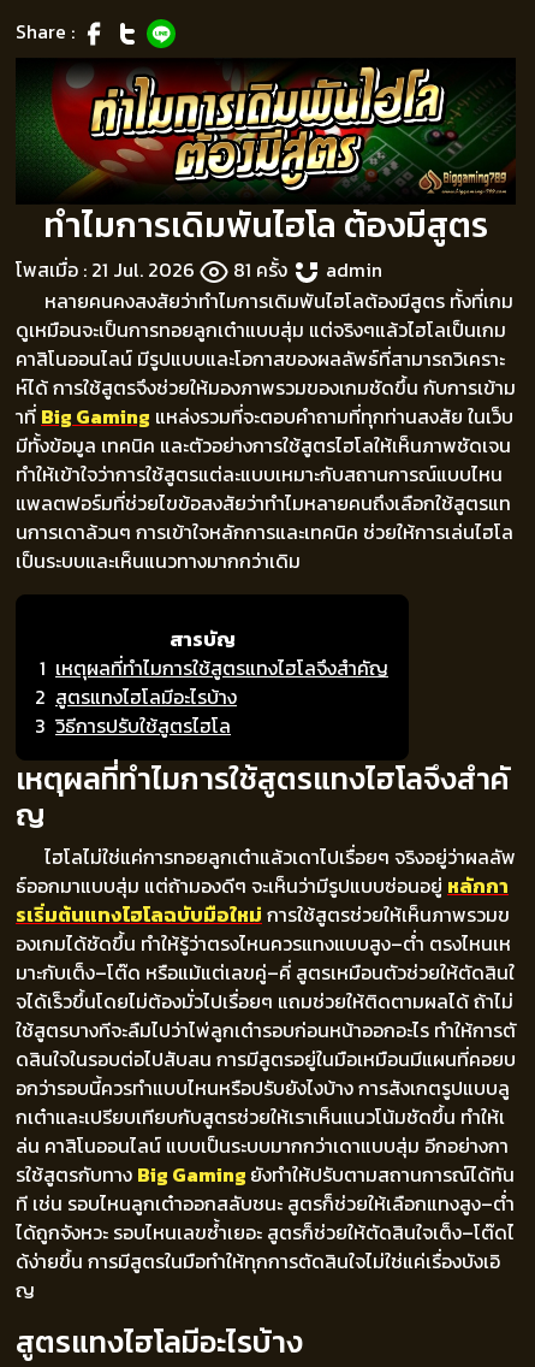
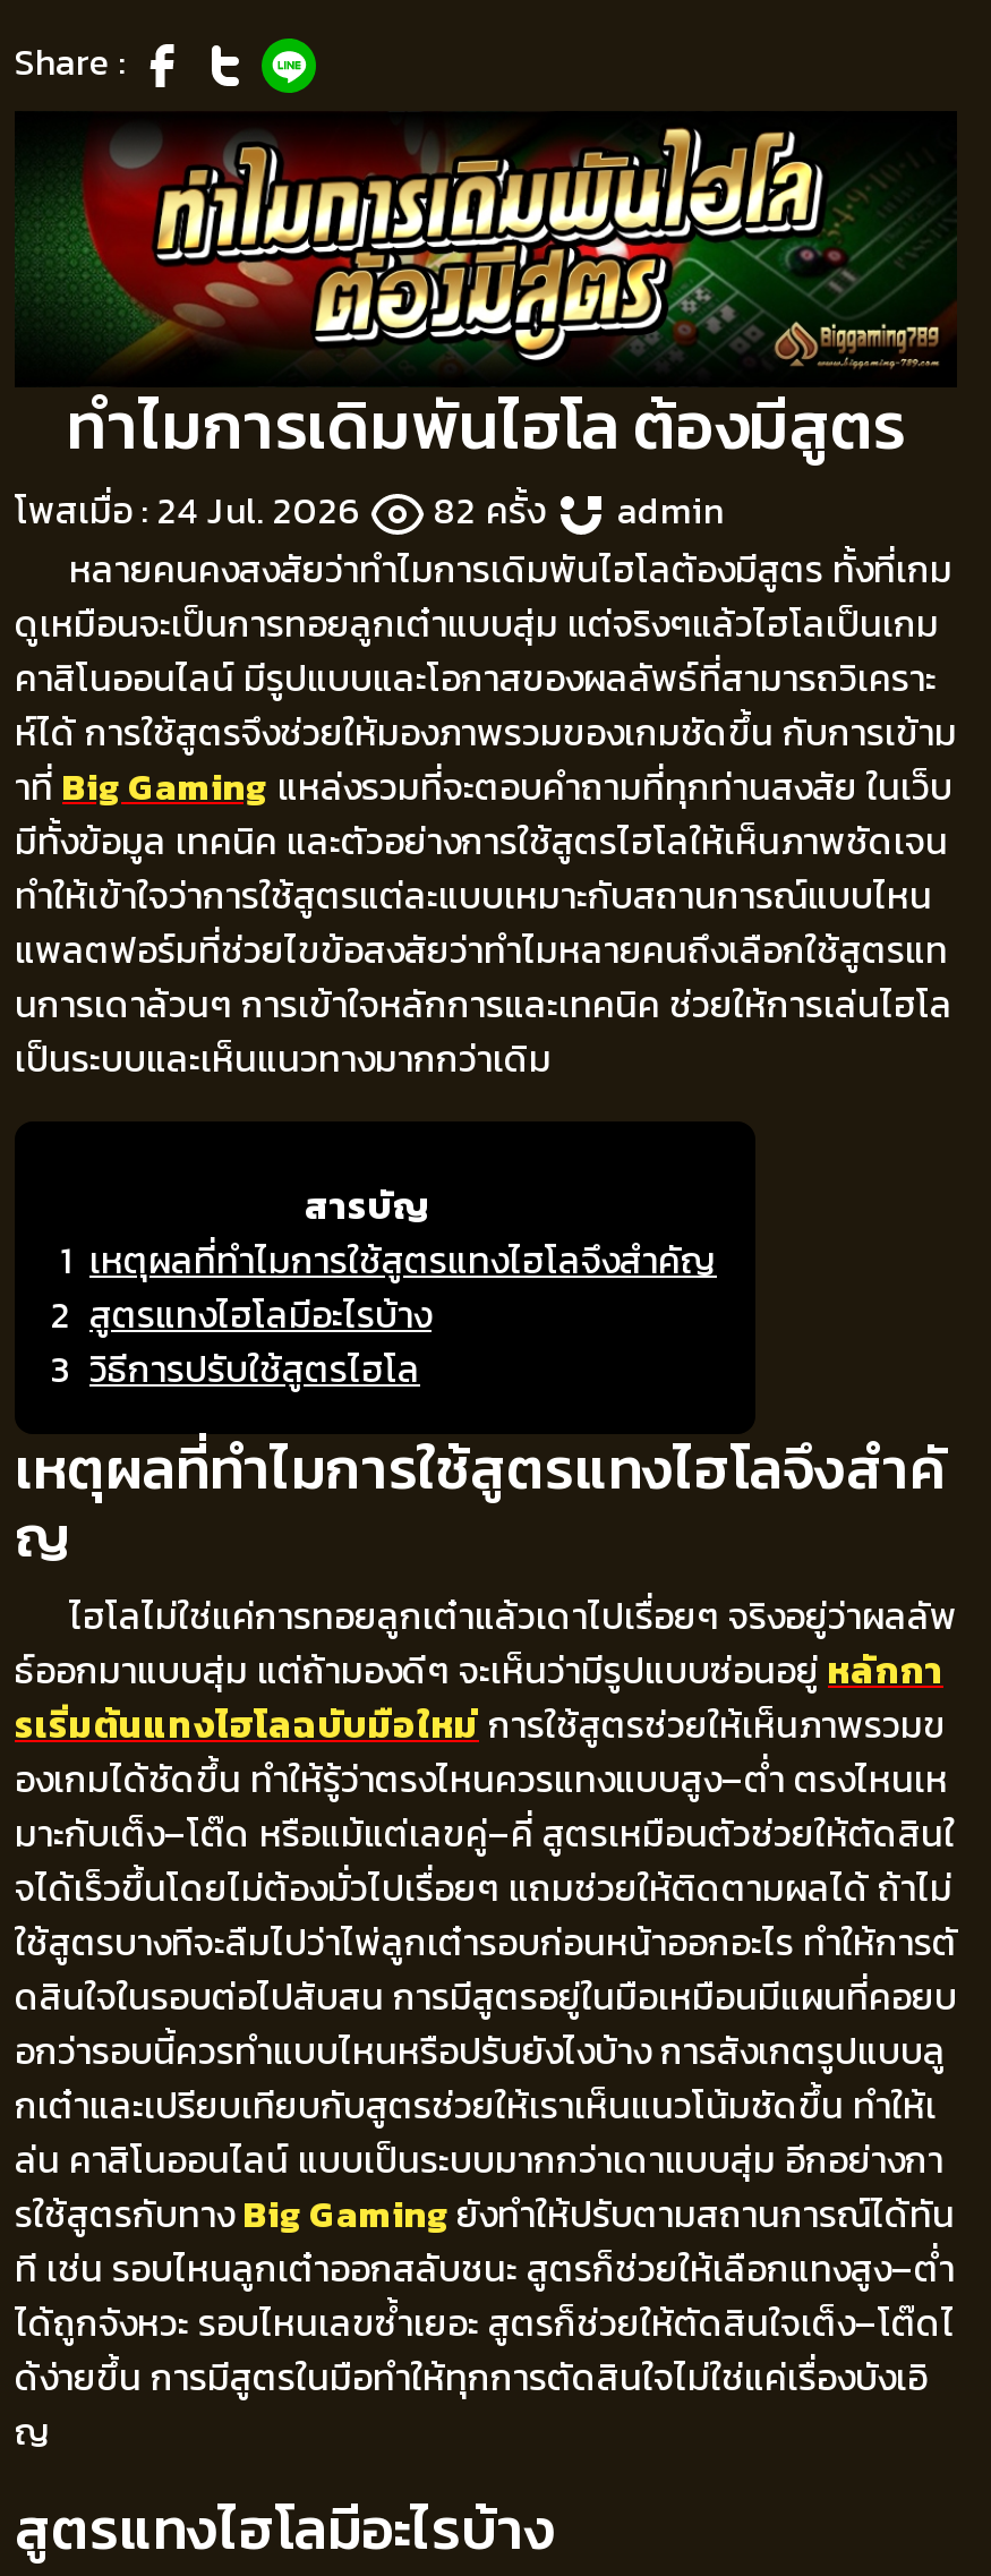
- โพสเมื่อ : 21 Jul. 2026
+ โพสเมื่อ : 24 Jul. 2026

- 81 ครั้ง
+ 82 ครั้ง
